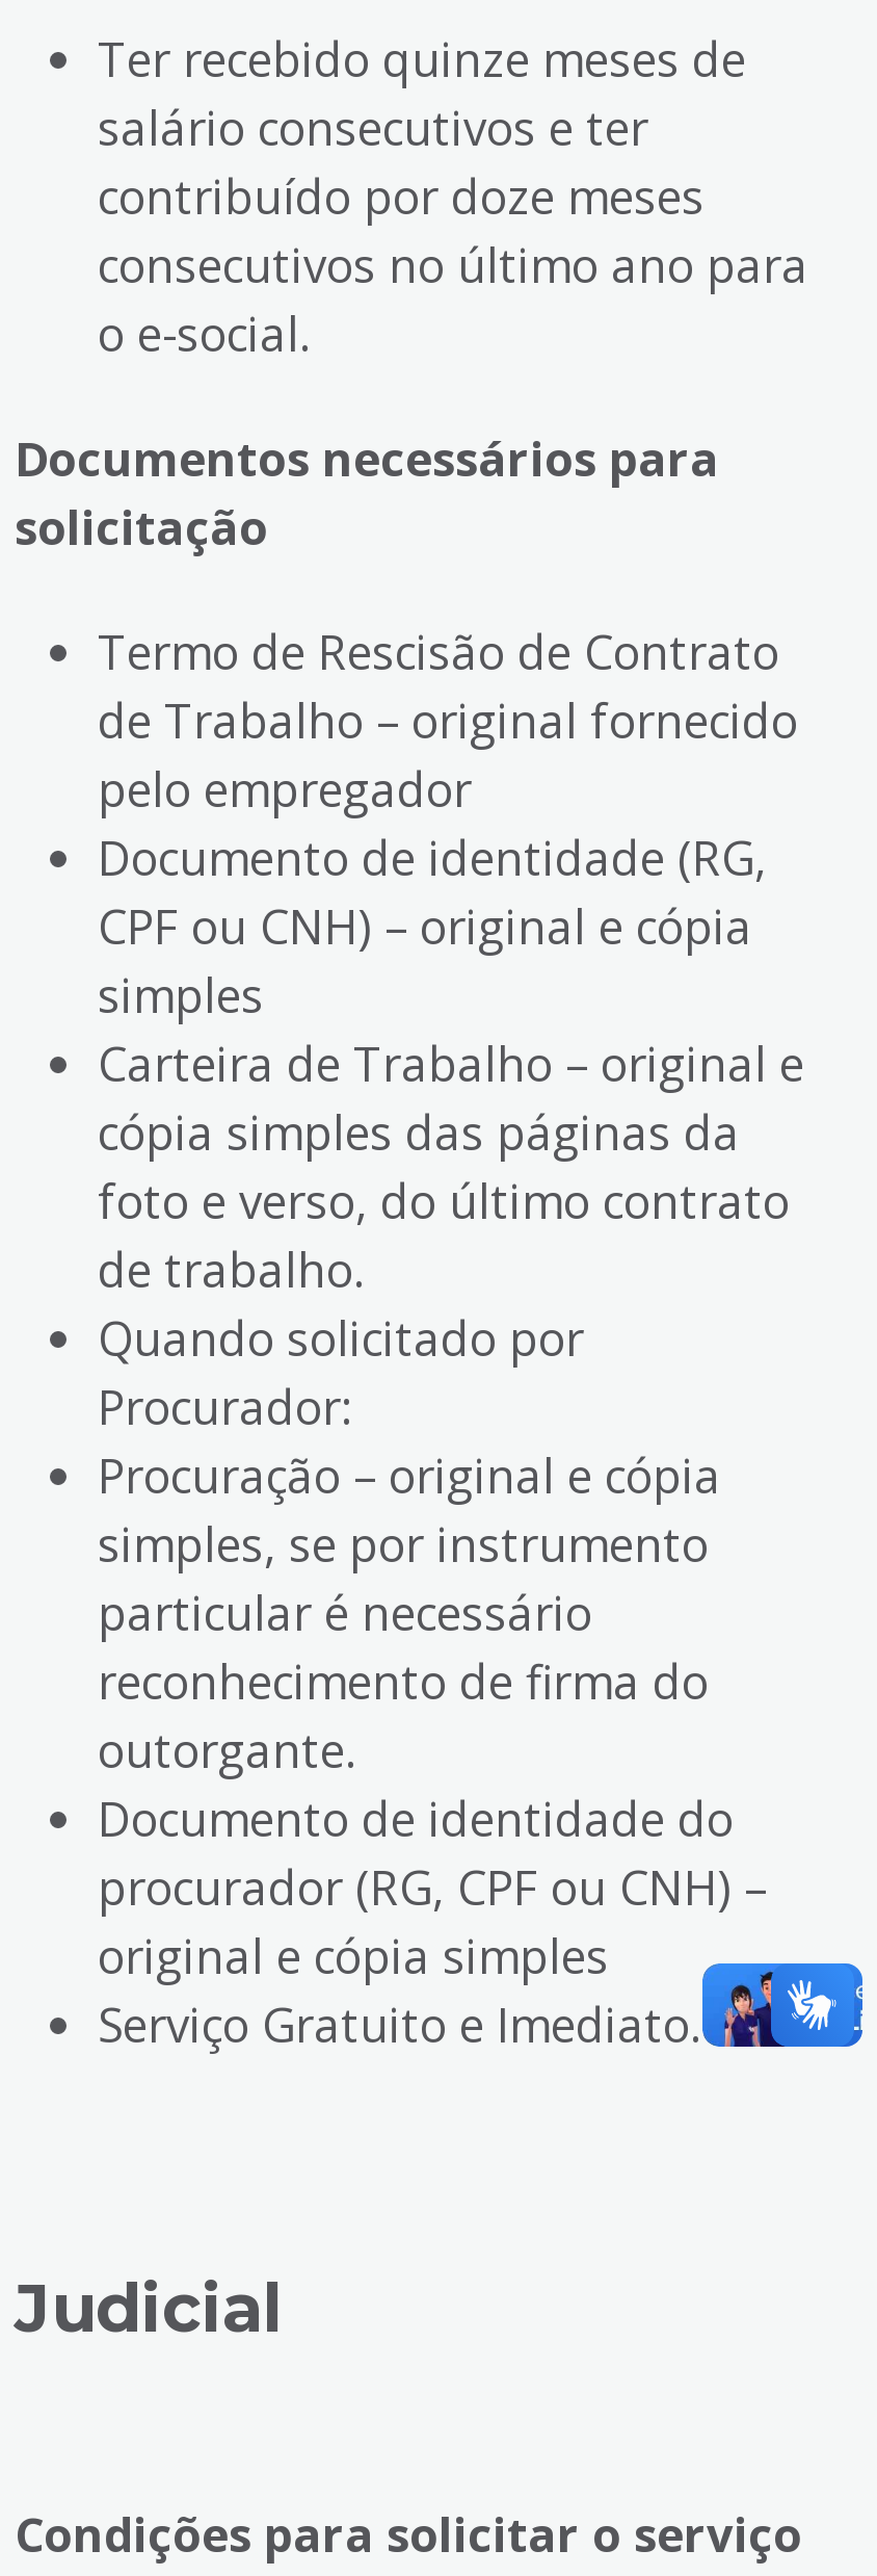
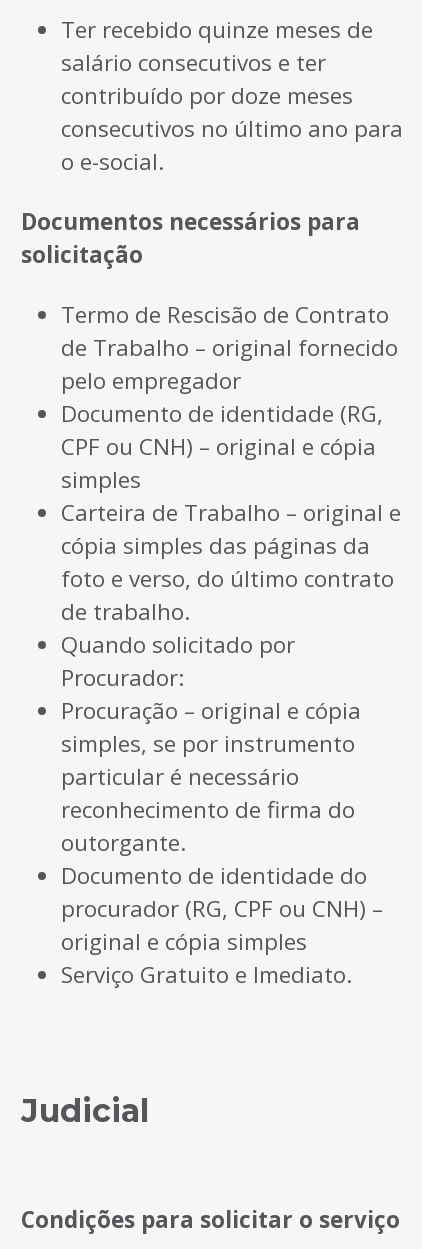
- [image]
